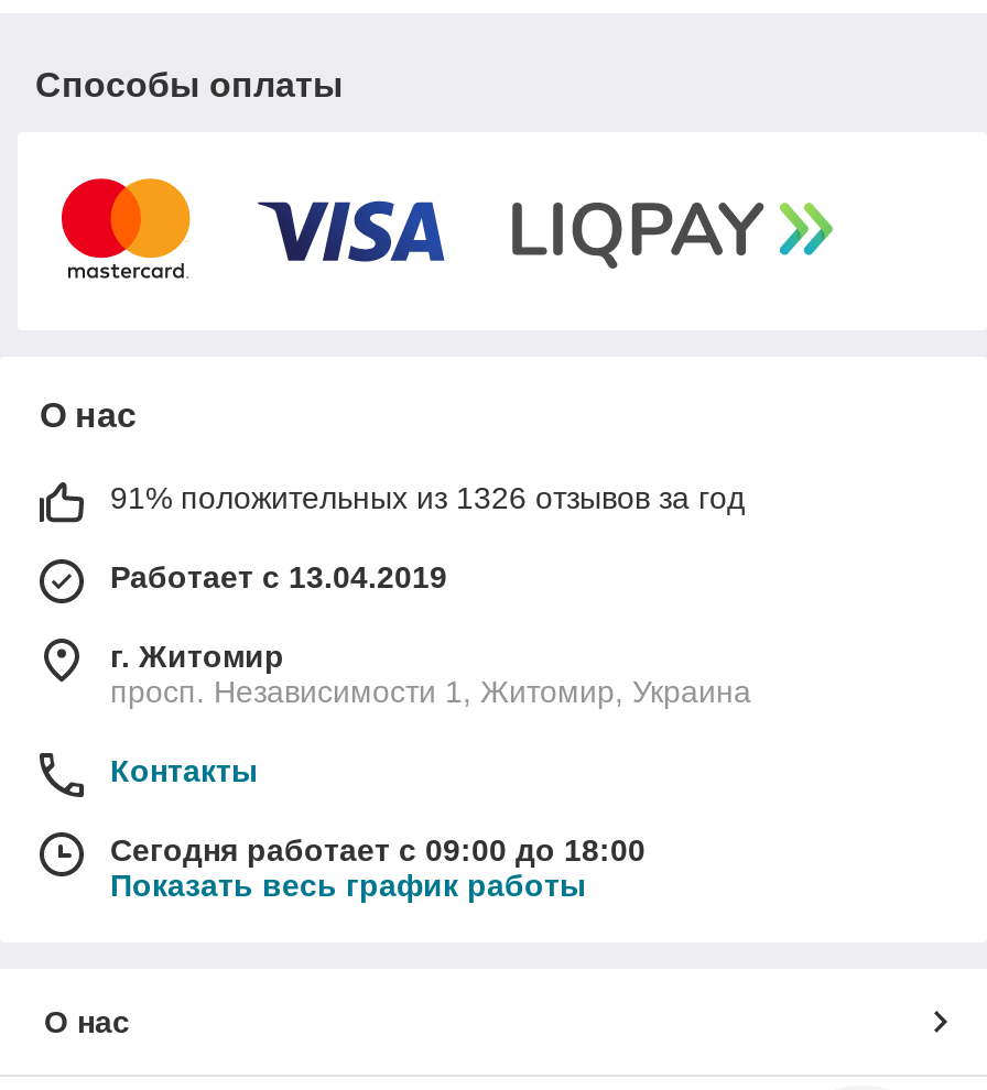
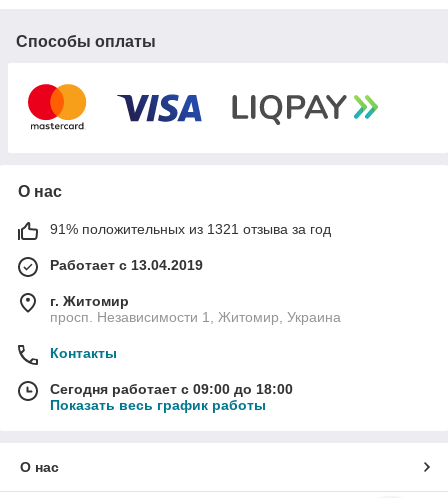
- 91% положительных из 1326 отзывов за год
+ 91% положительных из 1321 отзыва за год
